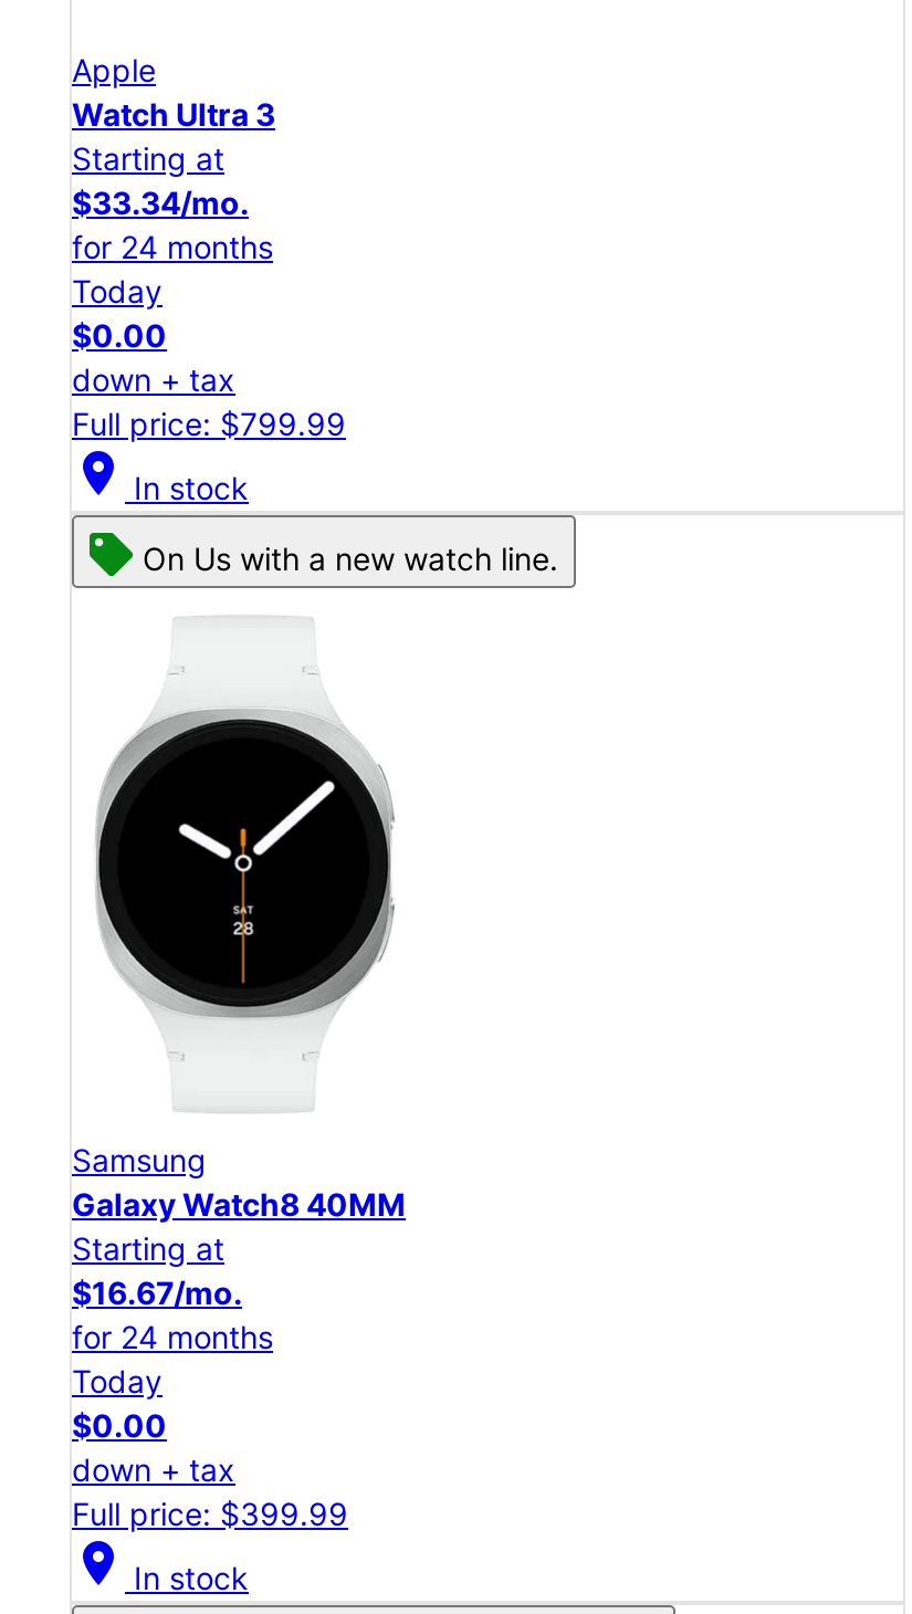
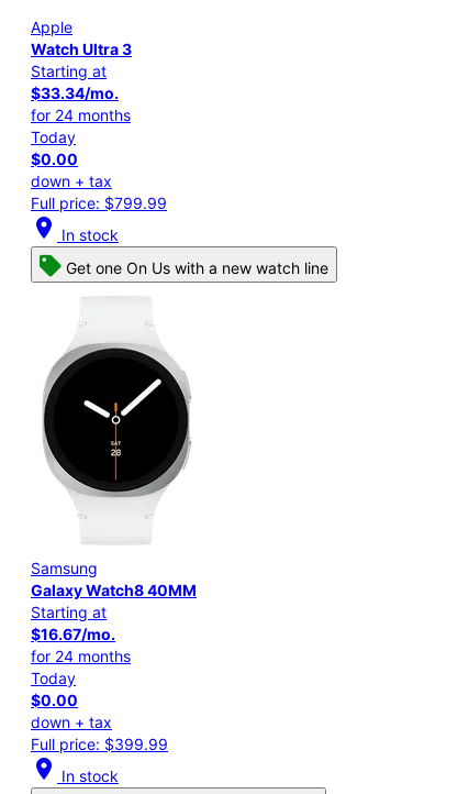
- On Us with a new watch line.
+ Get one On Us with a new watch line
